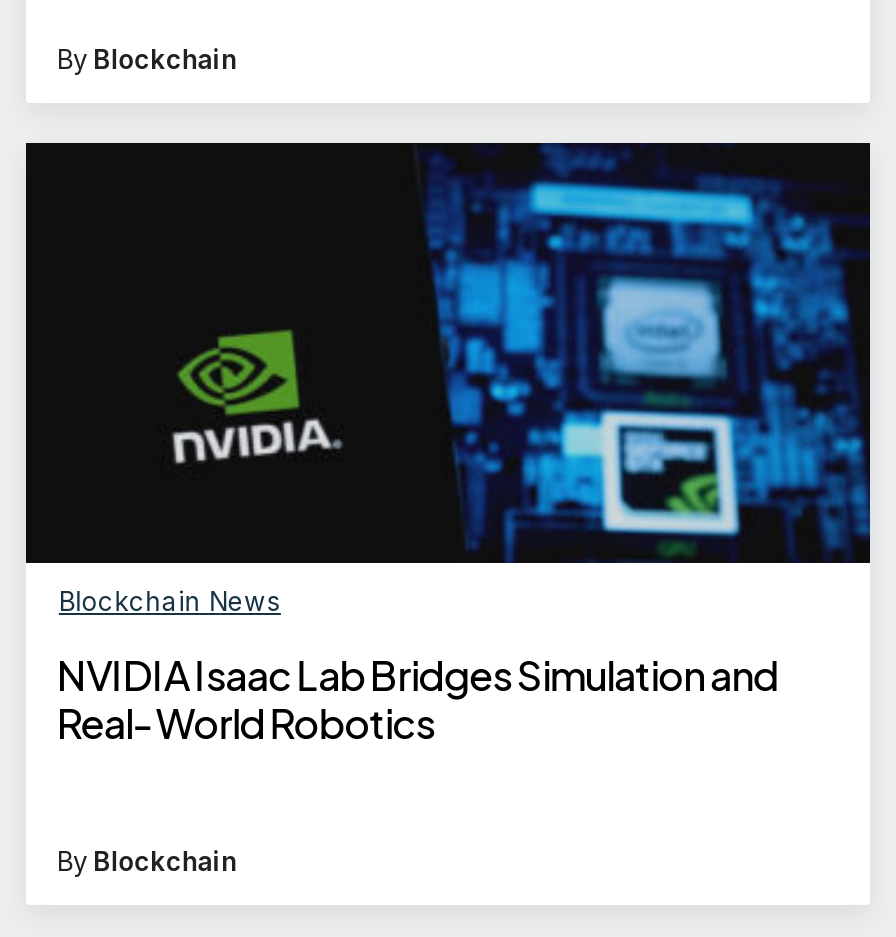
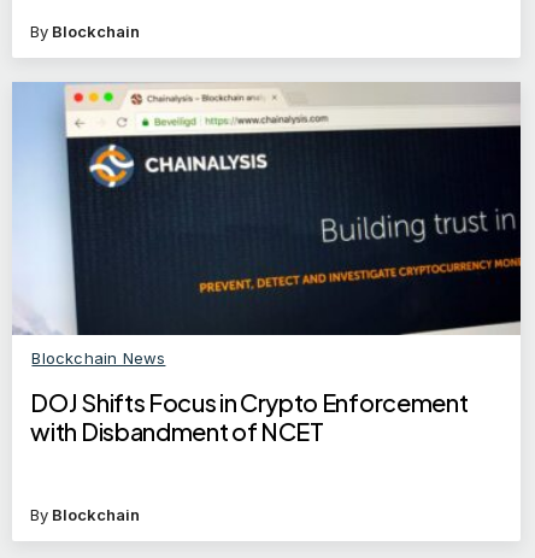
- [image]
+ [image]

- NVIDIA Isaac Lab Bridges Simulation and
- Real-World Robotics
+ DOJ Shifts Focus in Crypto Enforcement
+ with Disbandment of NCET
